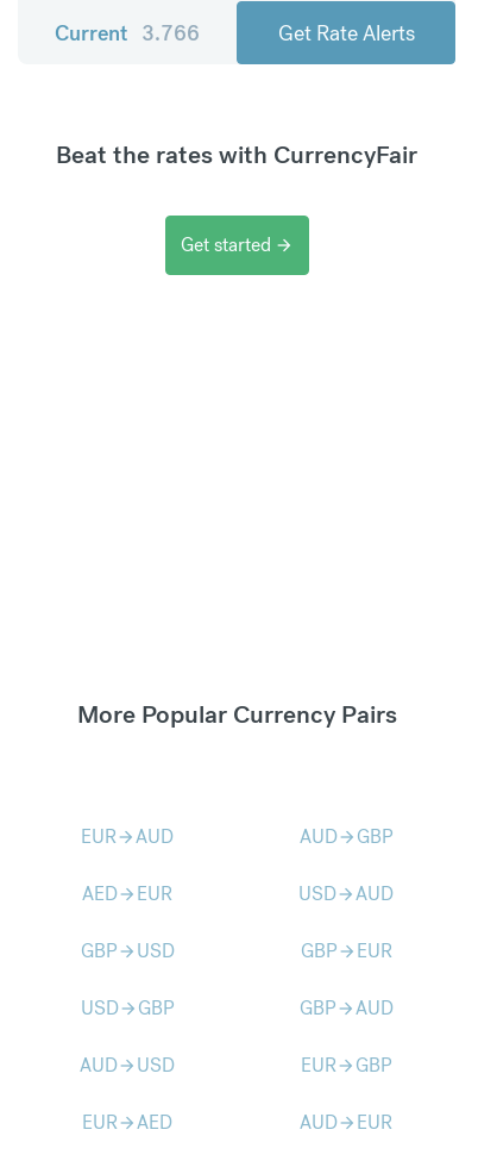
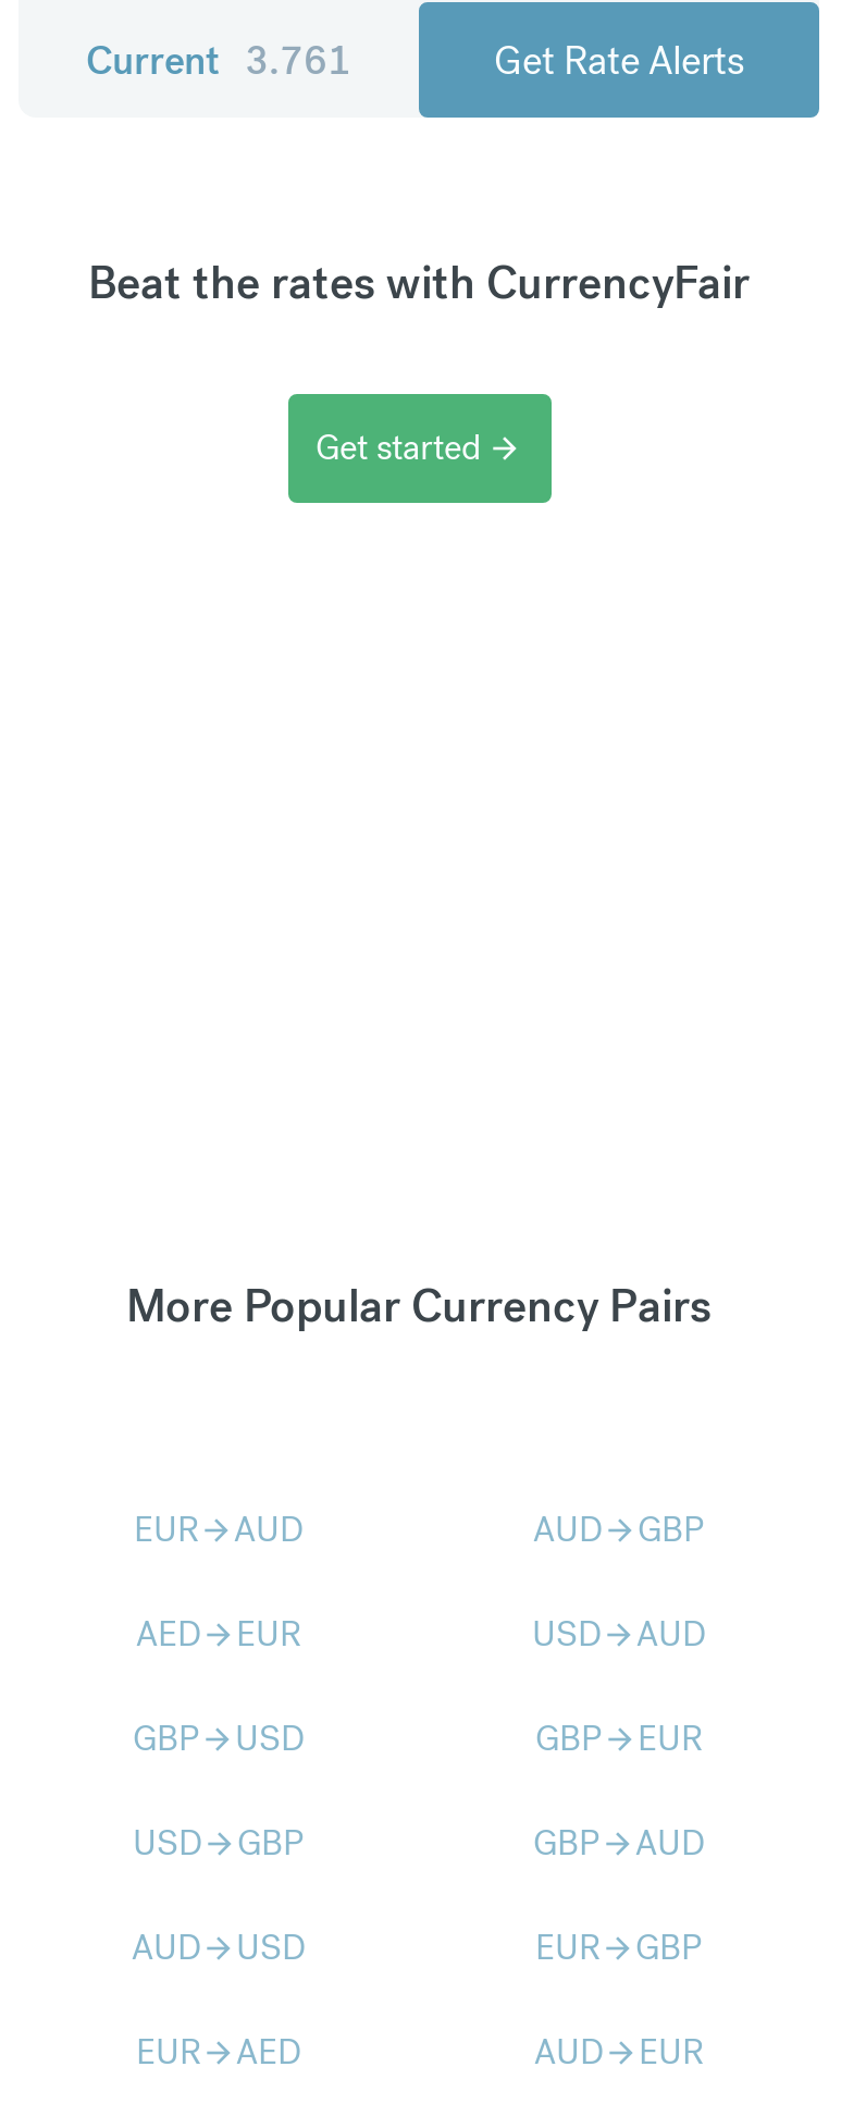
- Current 3.766
+ Current 3.761
